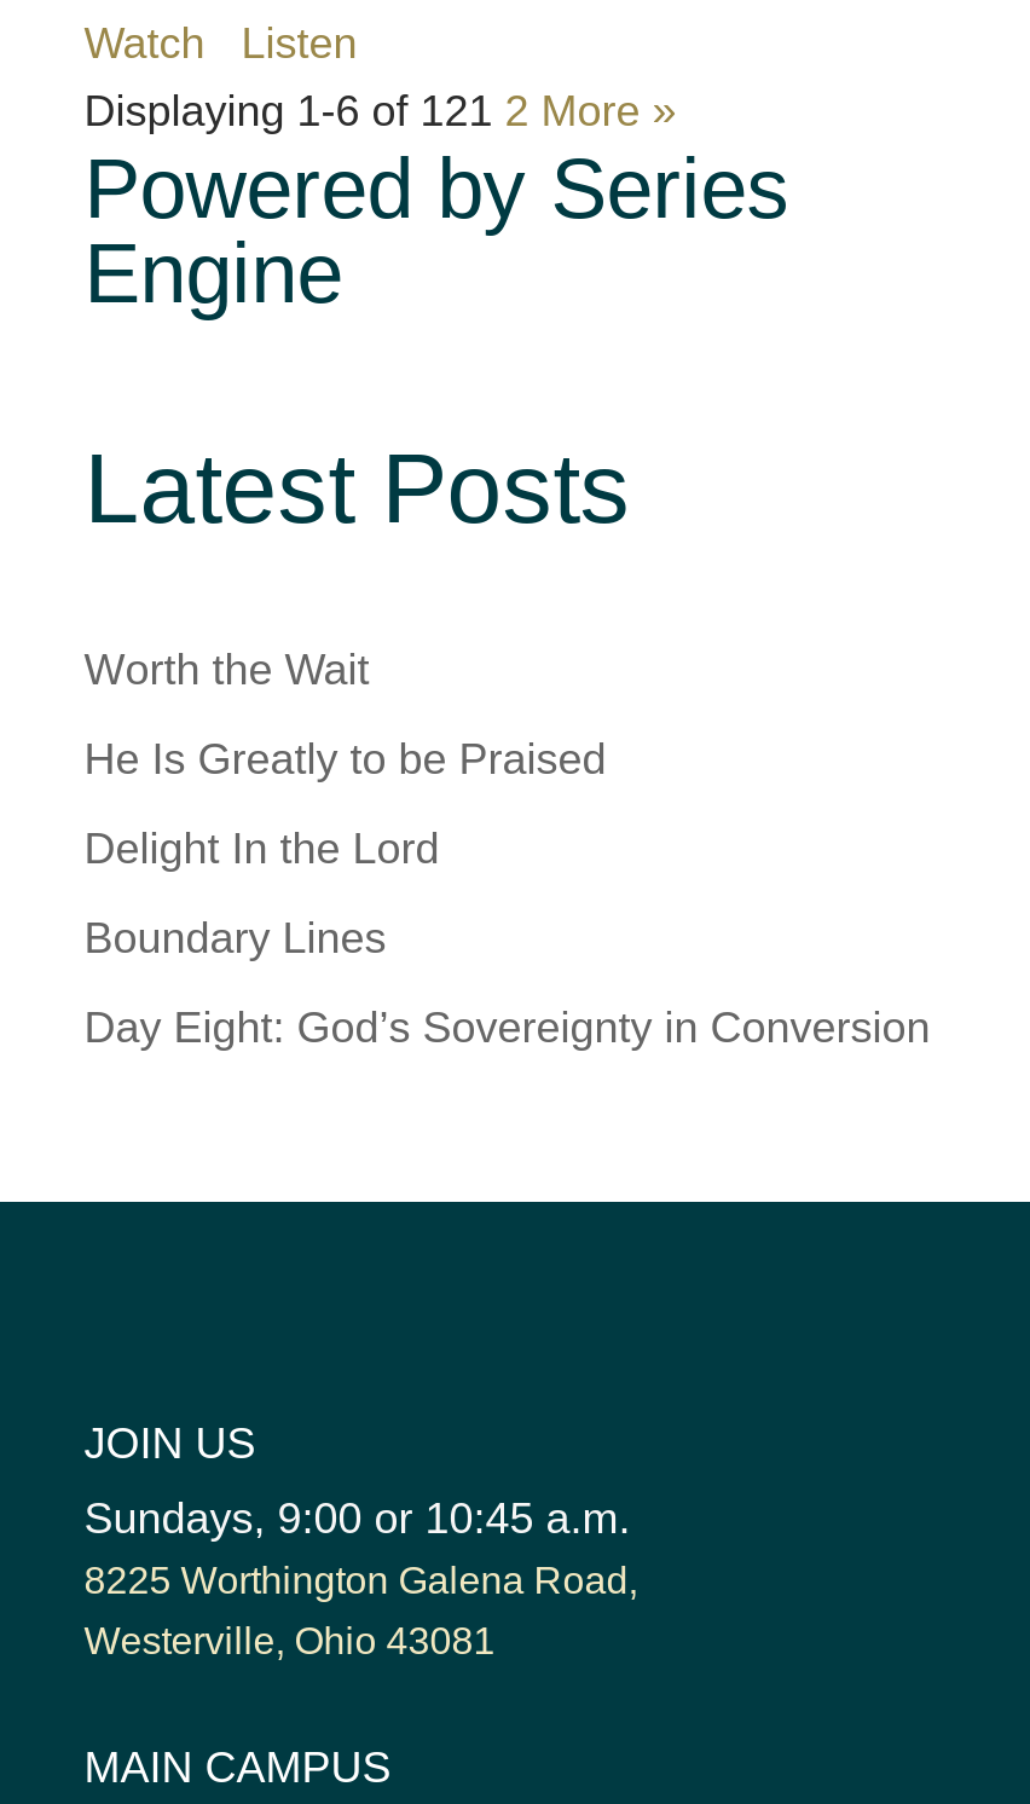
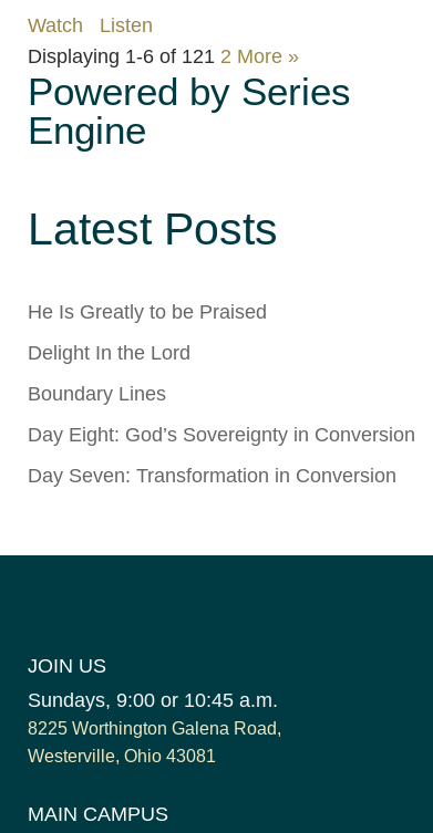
- Worth the Wait

moved up: He Is Greatly to be Praised | Delight In the Lord | Boundary Lines | Day Eight: God’s Sovereignty in Conversion

+ Day Seven: Transformation in Conversion
